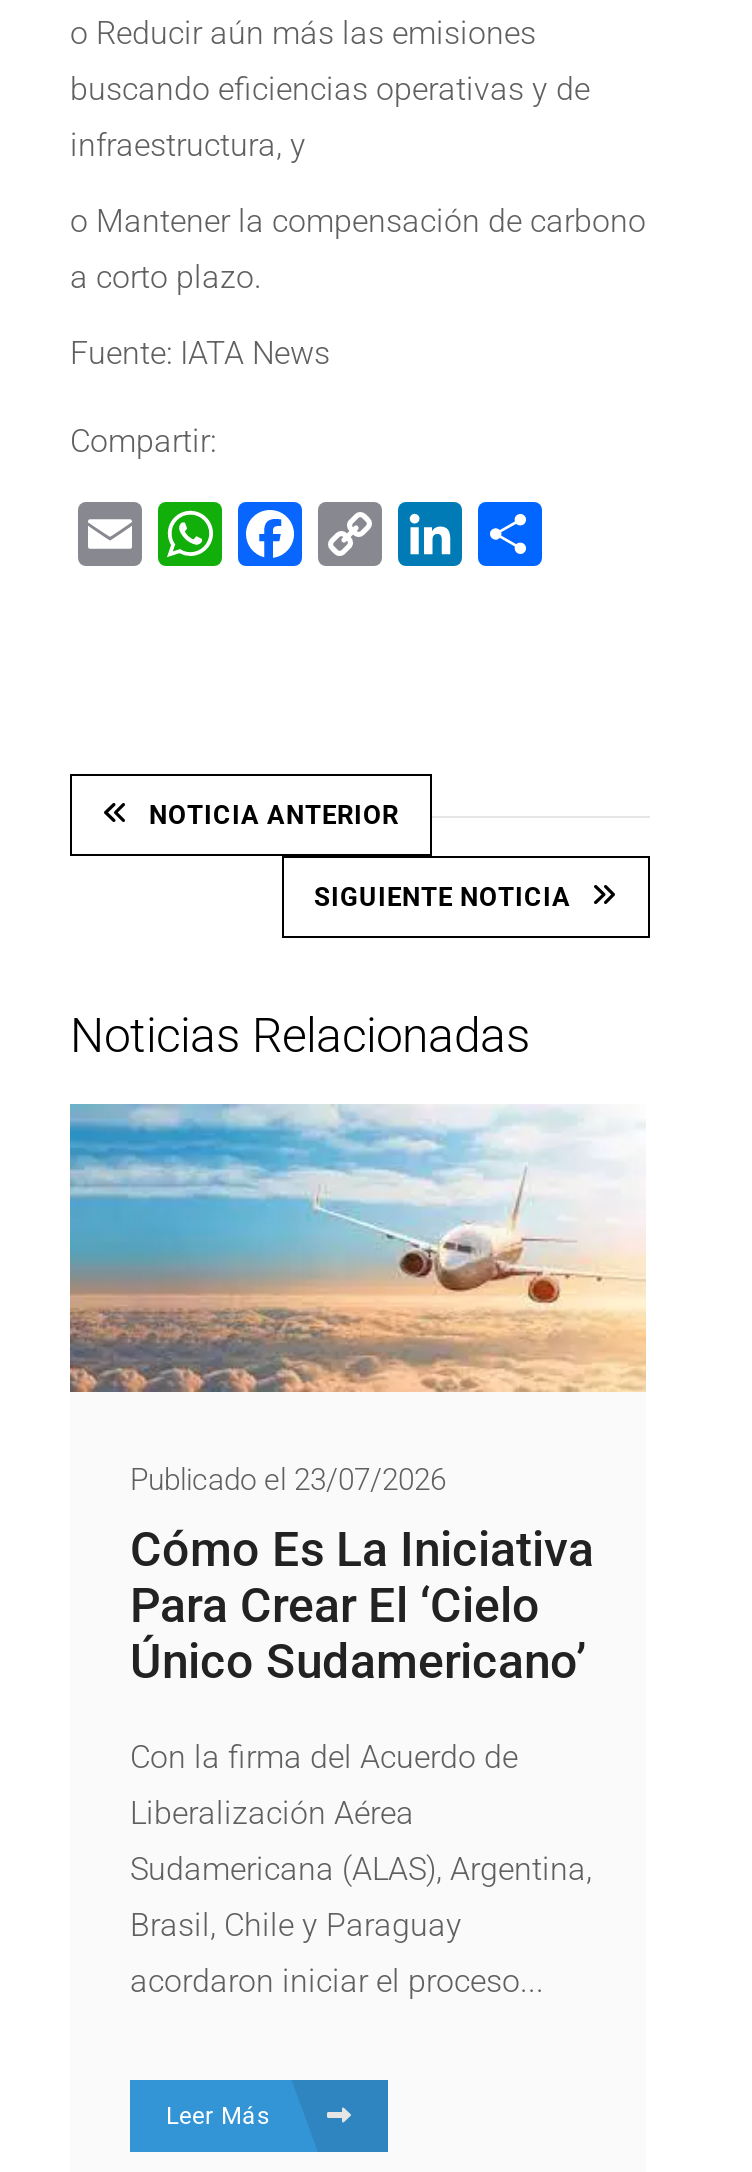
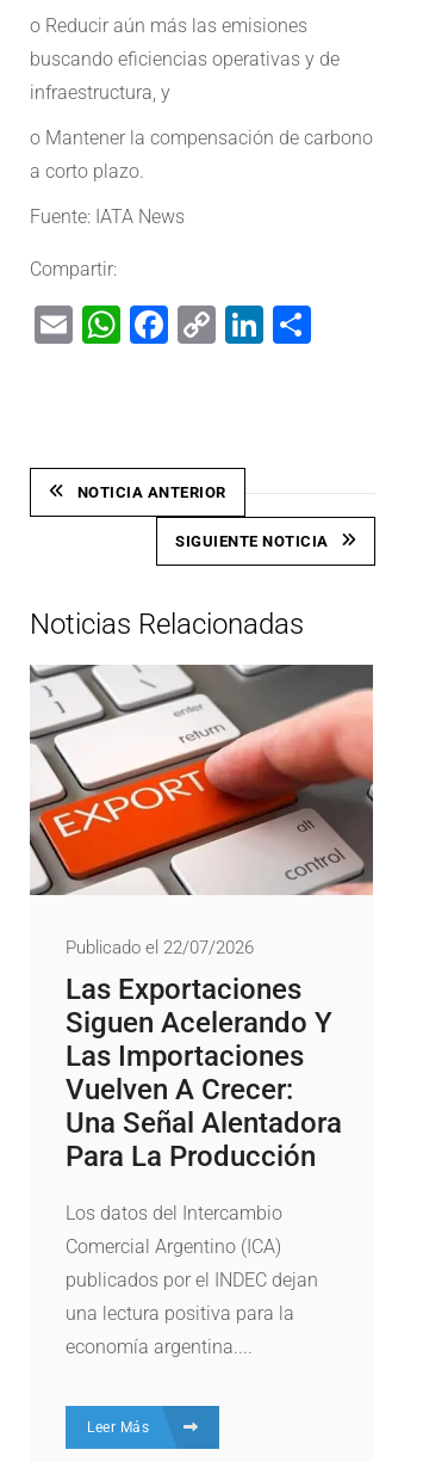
- [image]
- Publicado el 23/07/2026
- Cómo Es La Iniciativa
- Para Crear El ‘cielo
- Único Sudamericano’
+ [image]
+ Publicado el 22/07/2026
+ Las Exportaciones
+ Siguen Acelerando Y
+ Las Importaciones
+ Vuelven A Crecer:
+ Una Señal Alentadora
+ Para La Producción

- Con la firma del Acuerdo de
+ Los datos del Intercambio

- Liberalización Aérea
+ Comercial Argentino (ICA)

- Sudamericana (ALAS), Argentina,
+ publicados por el INDEC dejan

- Brasil, Chile y Paraguay
+ una lectura positiva para la

- acordaron iniciar el proceso...
+ economía argentina....
